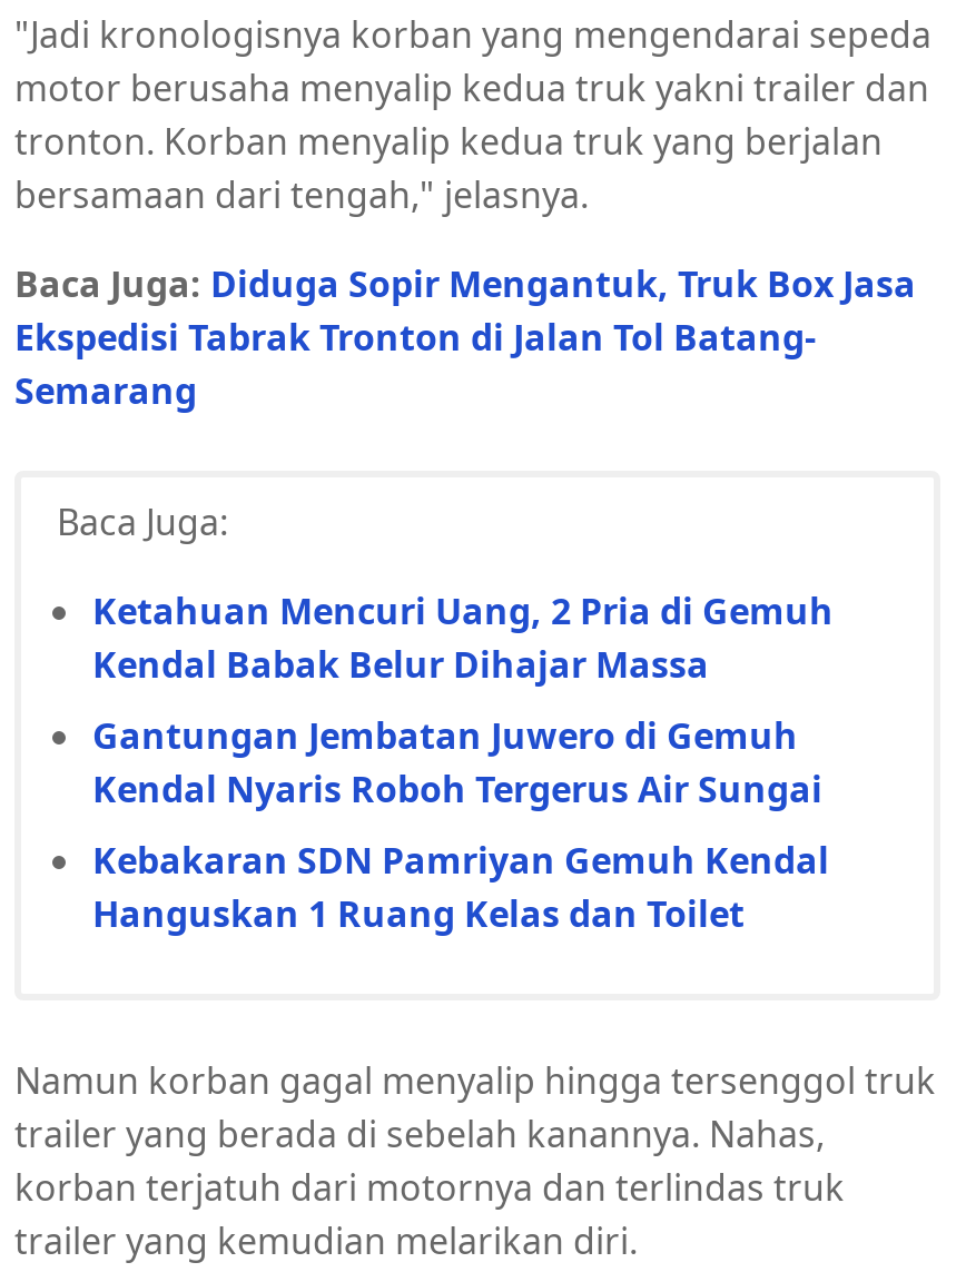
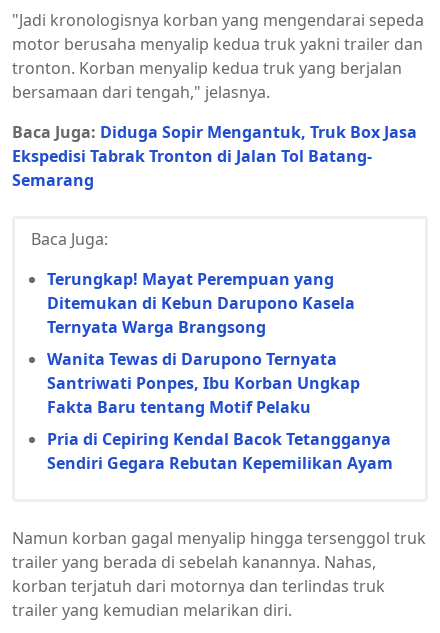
- Ketahuan Mencuri Uang, 2 Pria di Gemuh
- Kendal Babak Belur Dihajar Massa
+ Terungkap! Mayat Perempuan yang
+ Ditemukan di Kebun Darupono Kasela
+ Ternyata Warga Brangsong

- Gantungan Jembatan Juwero di Gemuh
- Kendal Nyaris Roboh Tergerus Air Sungai
+ Wanita Tewas di Darupono Ternyata
+ Santriwati Ponpes, Ibu Korban Ungkap
+ Fakta Baru tentang Motif Pelaku

- Kebakaran SDN Pamriyan Gemuh Kendal
- Hanguskan 1 Ruang Kelas dan Toilet
+ Pria di Cepiring Kendal Bacok Tetangganya
+ Sendiri Gegara Rebutan Kepemilikan Ayam
